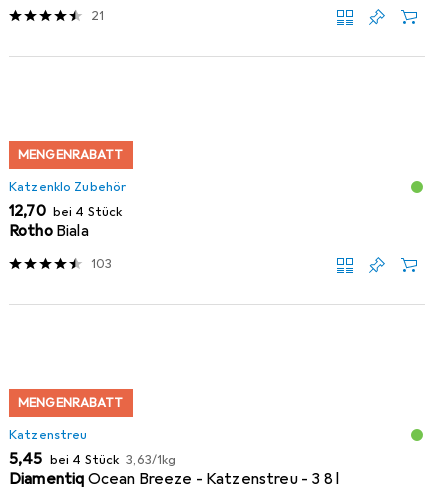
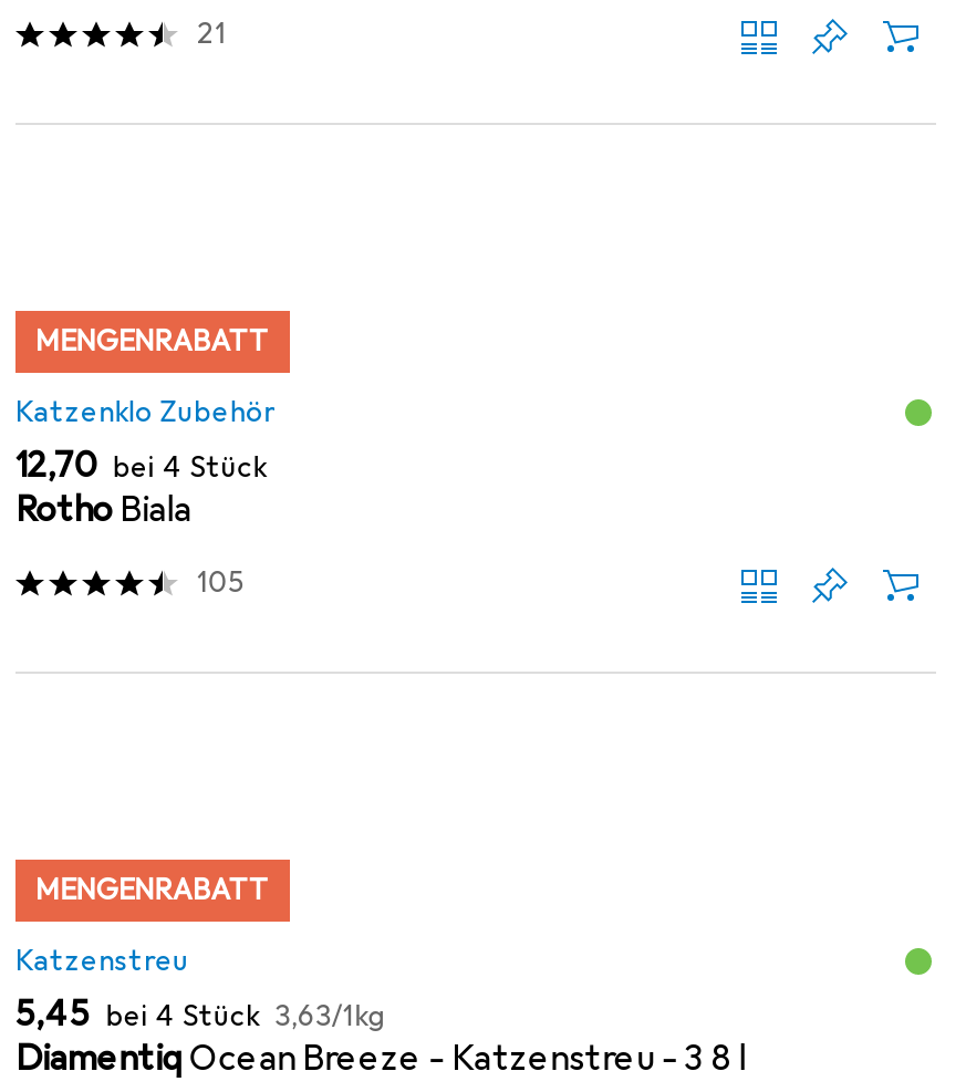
- 103
+ 105
